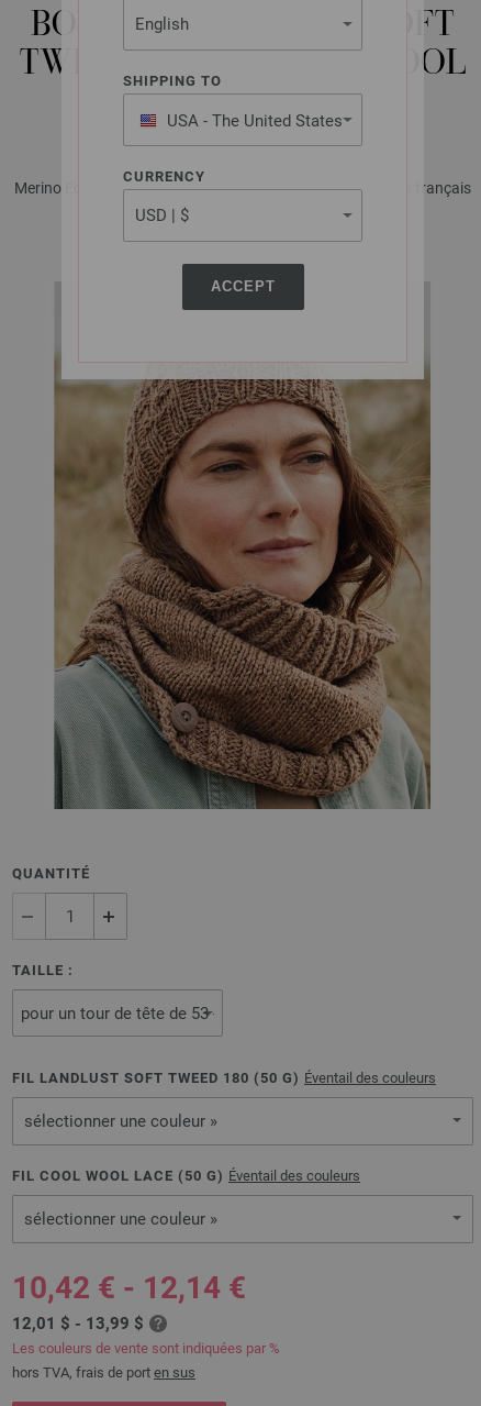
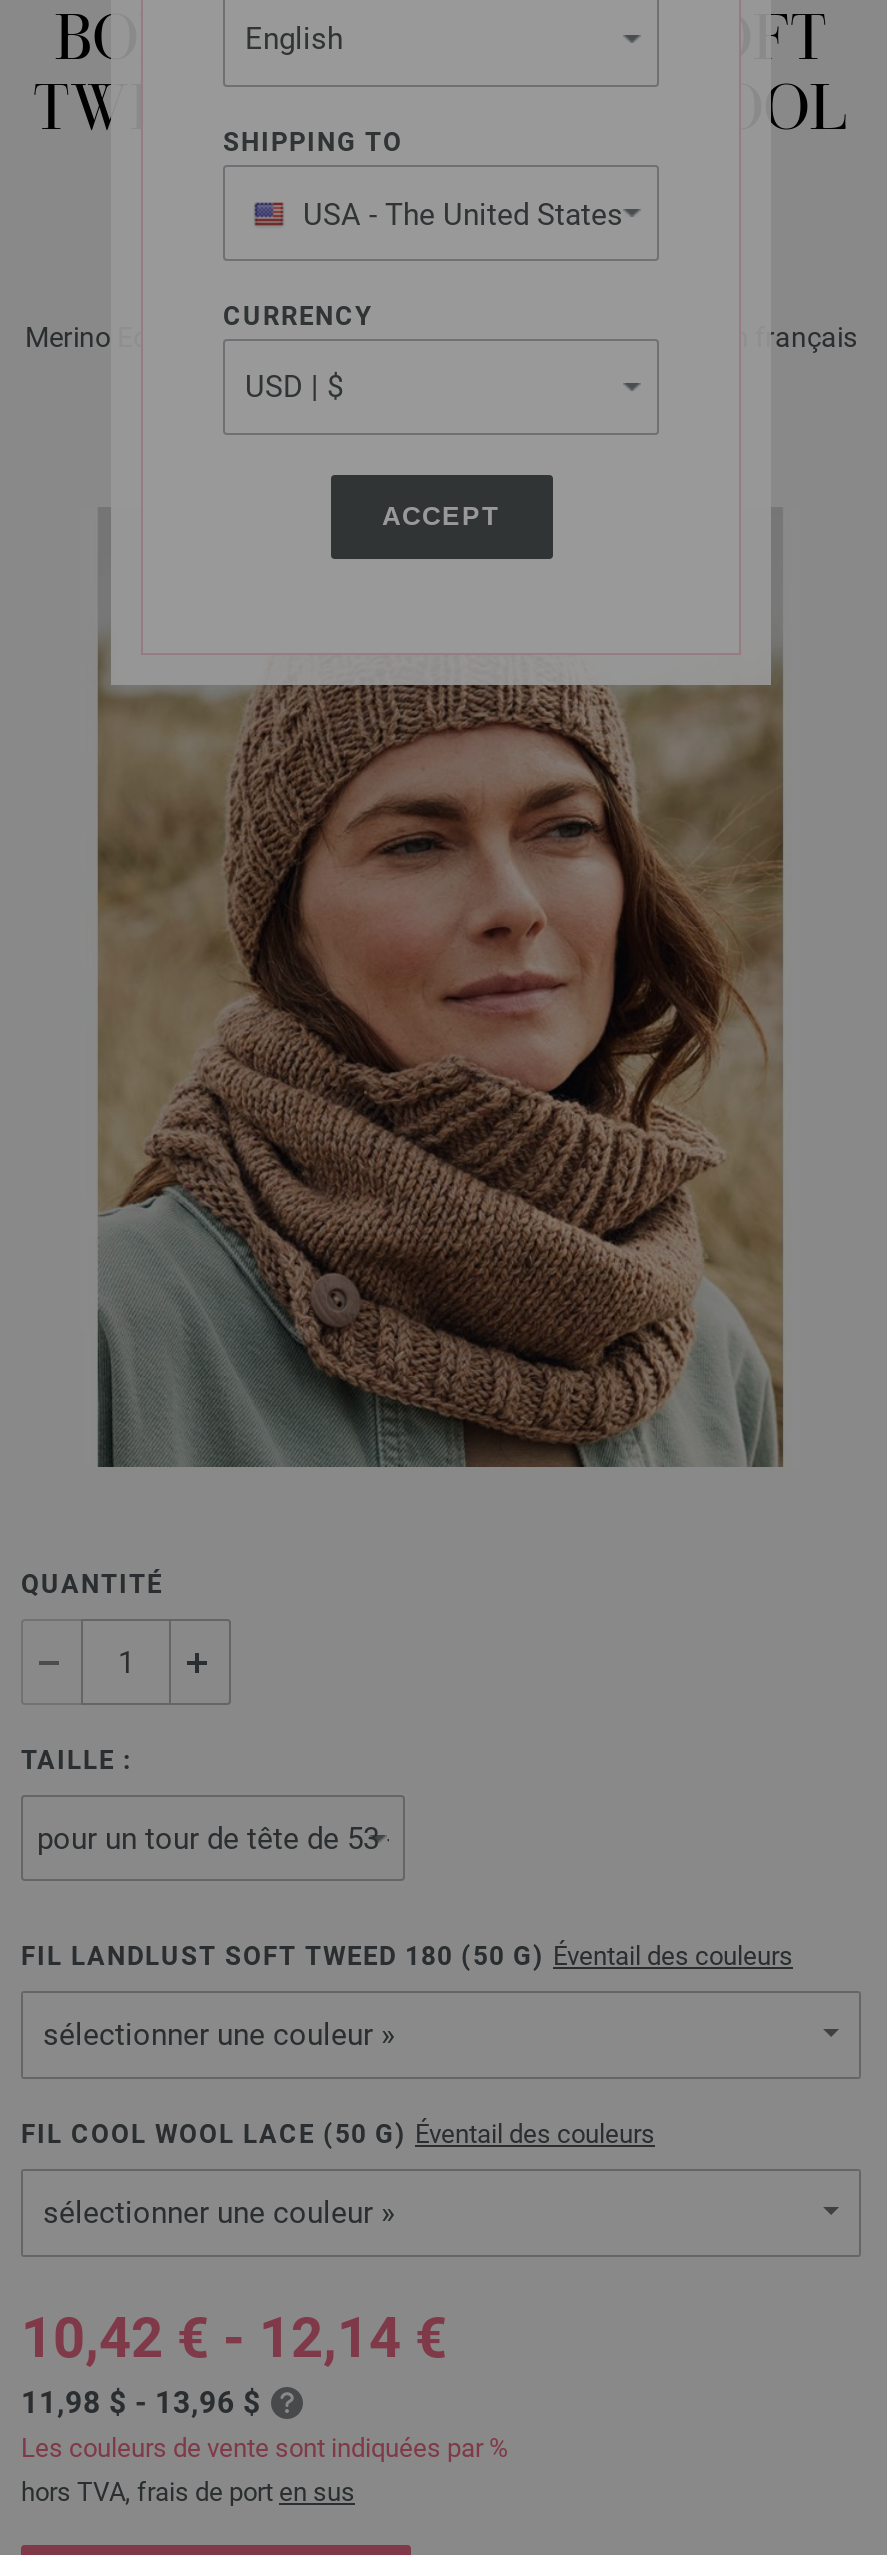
- 12,01 $ - 13,99 $
+ 11,98 $ - 13,96 $
